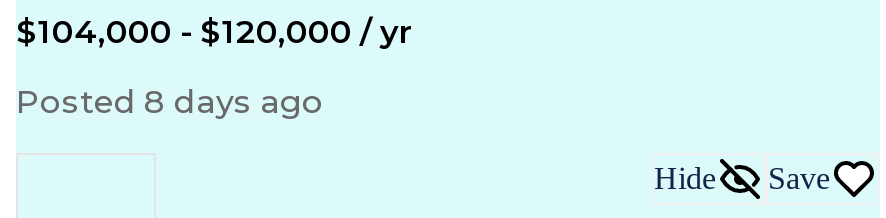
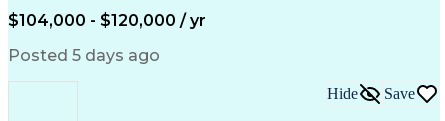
- Posted 8 days ago
+ Posted 5 days ago
